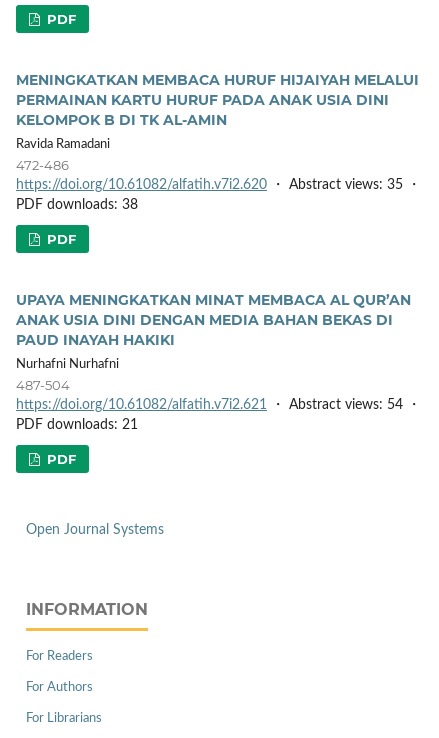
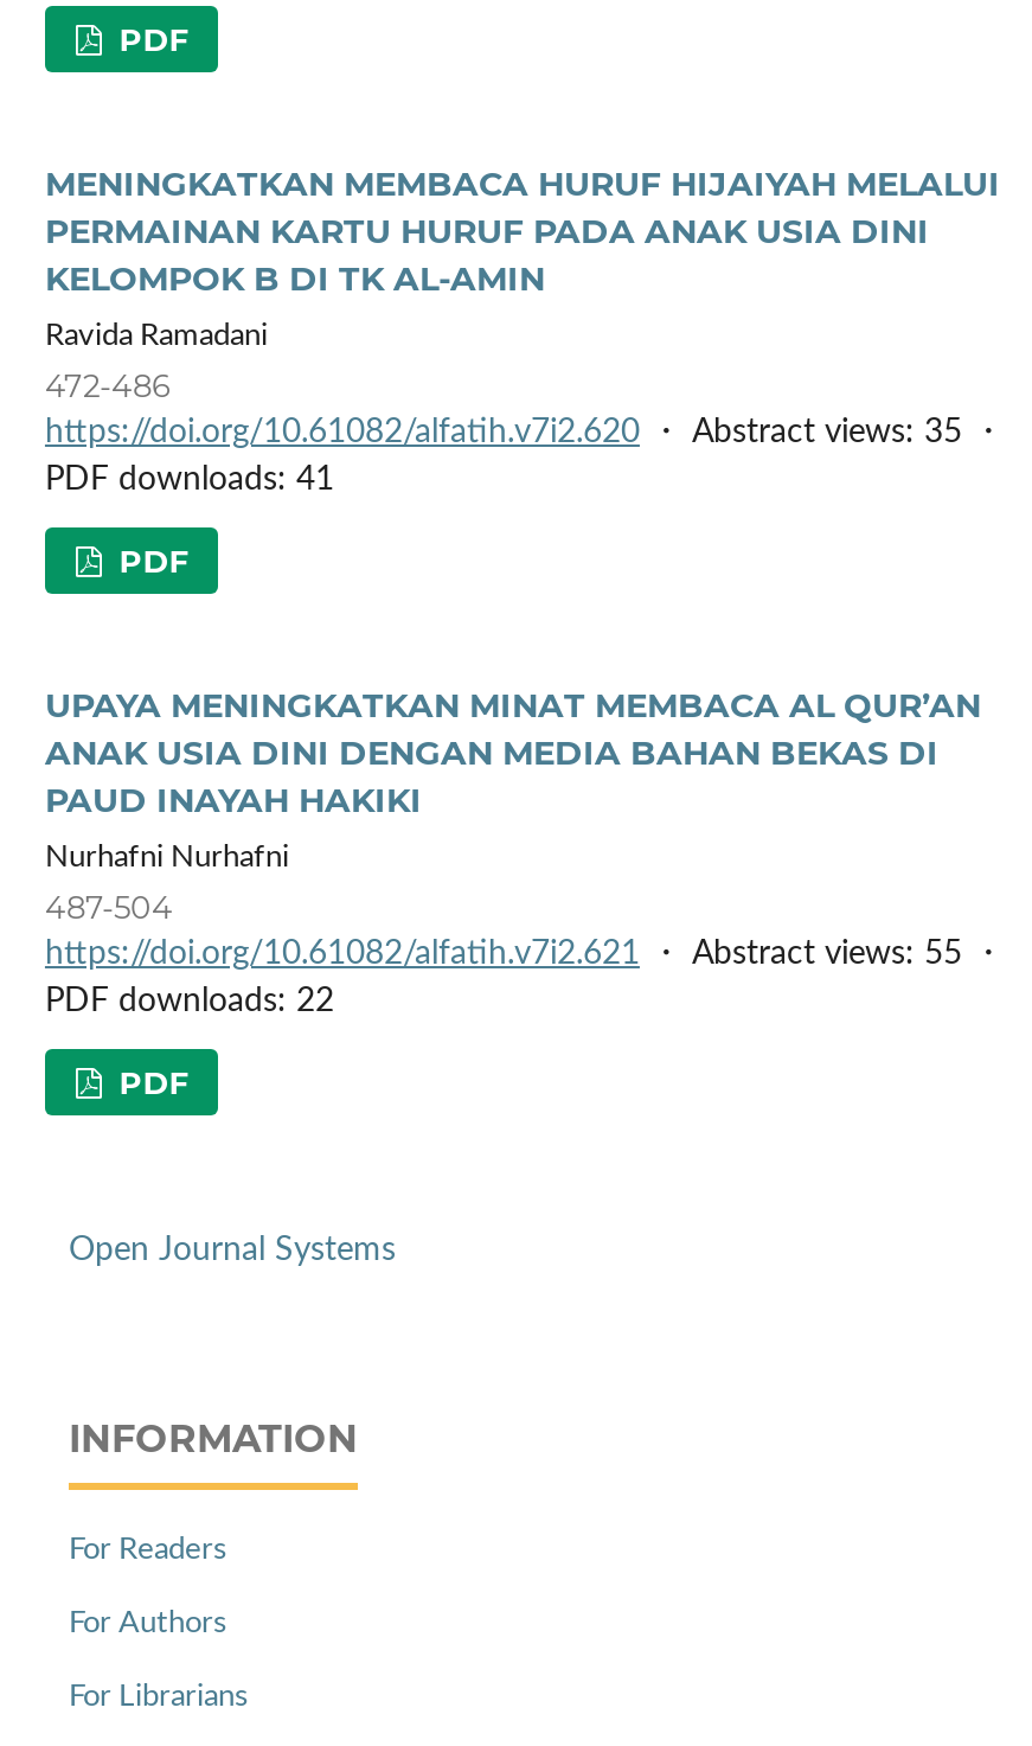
- PDF downloads: 38
+ PDF downloads: 41

- https://doi.org/10.61082/alfatih.v7i2.621・ Abstract views: 54 ・
+ https://doi.org/10.61082/alfatih.v7i2.621・ Abstract views: 55 ・

- PDF downloads: 21
+ PDF downloads: 22
